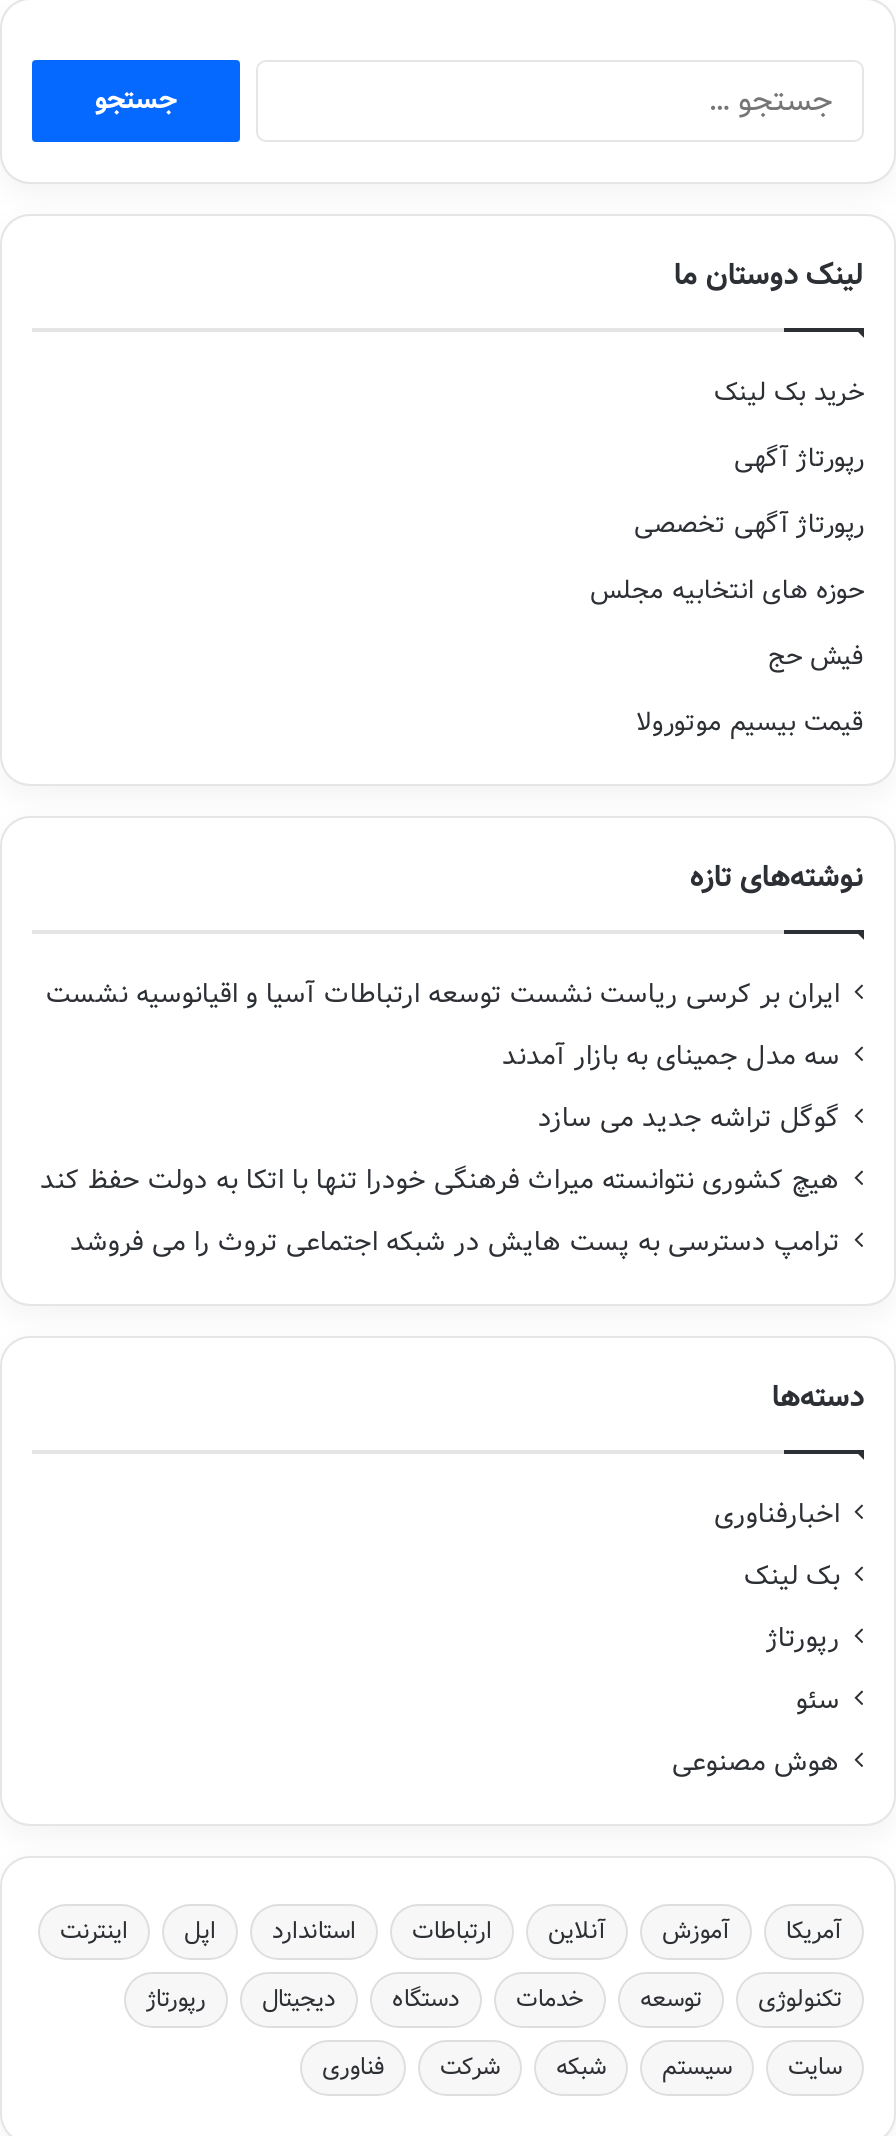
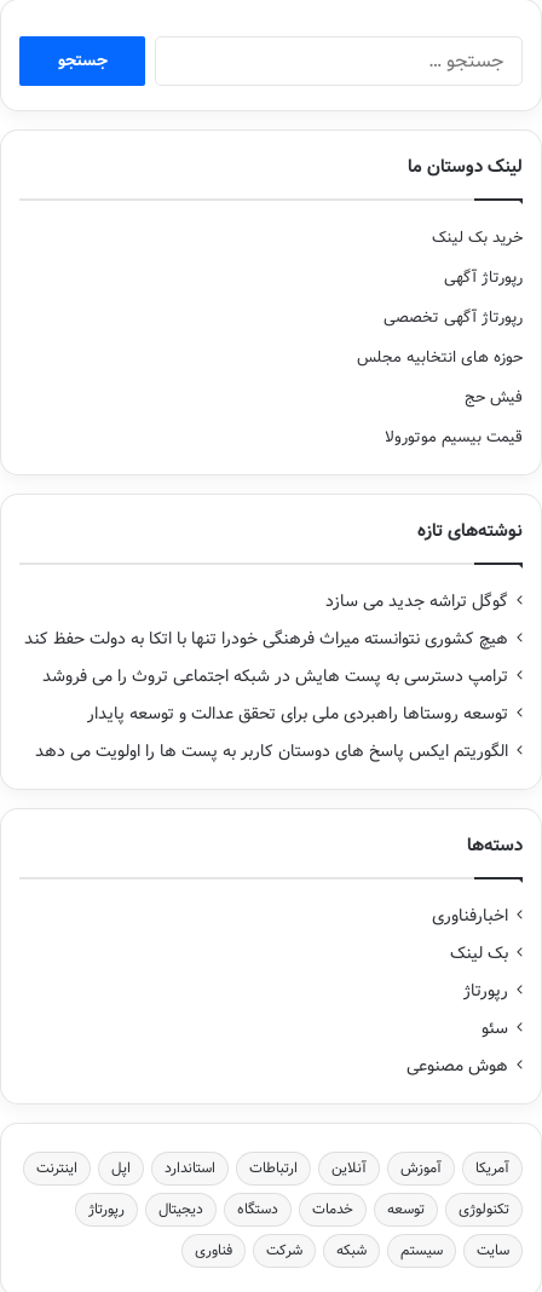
- ایران بر کرسی ریاست نشست توسعه ارتباطات آسیا و اقیانوسیه نشست
- سه مدل جمینای به بازار آمدند

moved up: گوگل تراشه جدید می سازد | هیچ کشوری نتوانسته میراث فرهنگی خودرا تنها با اتکا به دولت حفظ کند | ترامپ دسترسی به پست هایش در شبکه اجتماعی تروث را می فروشد

+ توسعه روستاها راهبردی ملی برای تحقق عدالت و توسعه پایدار
+ الگوریتم ایکس پاسخ های دوستان کاربر به پست ها را اولویت می دهد
